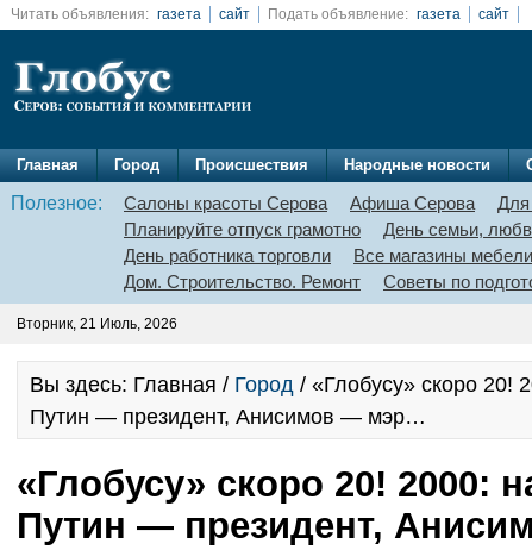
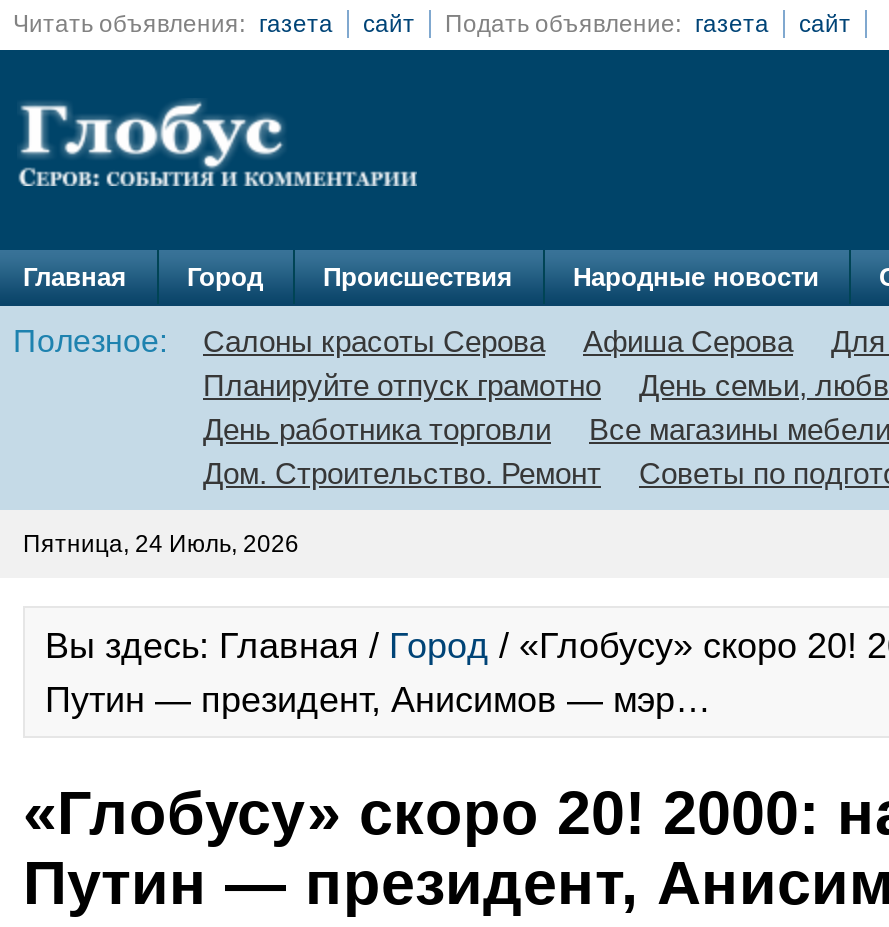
- Вторник, 21 Июль, 2026
+ Пятница, 24 Июль, 2026
